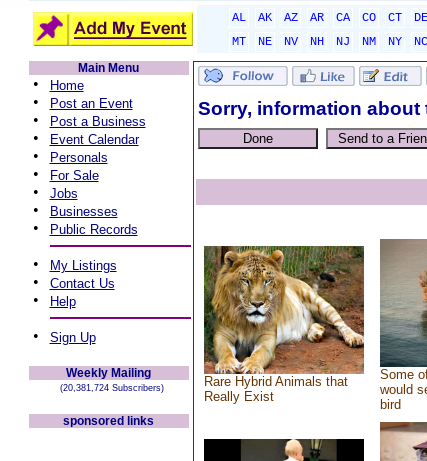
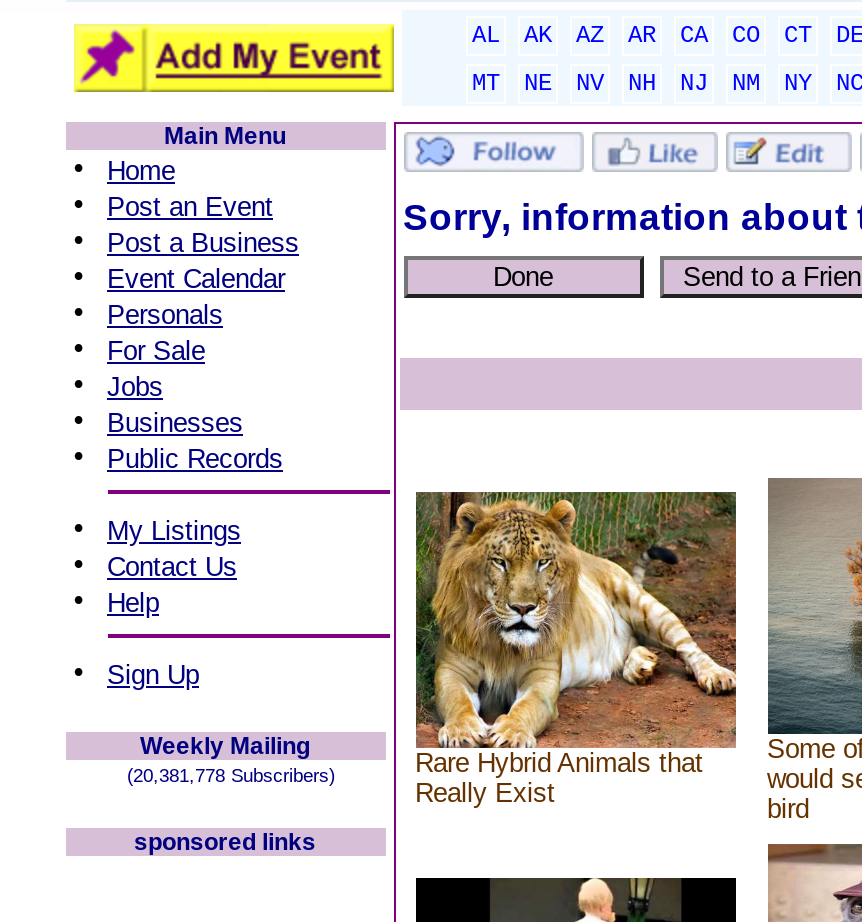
- (20,381,724 Subscribers)
+ (20,381,778 Subscribers)
